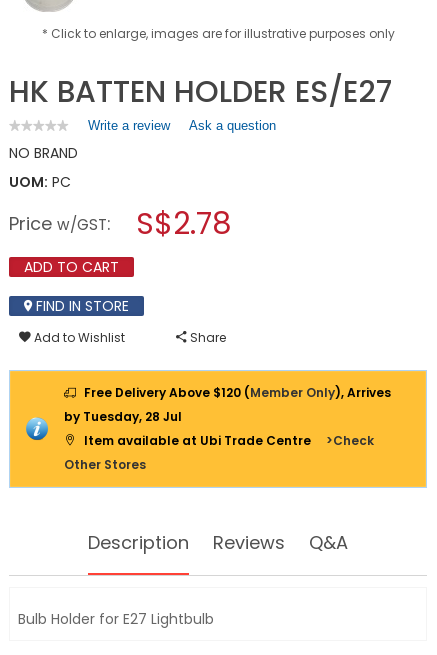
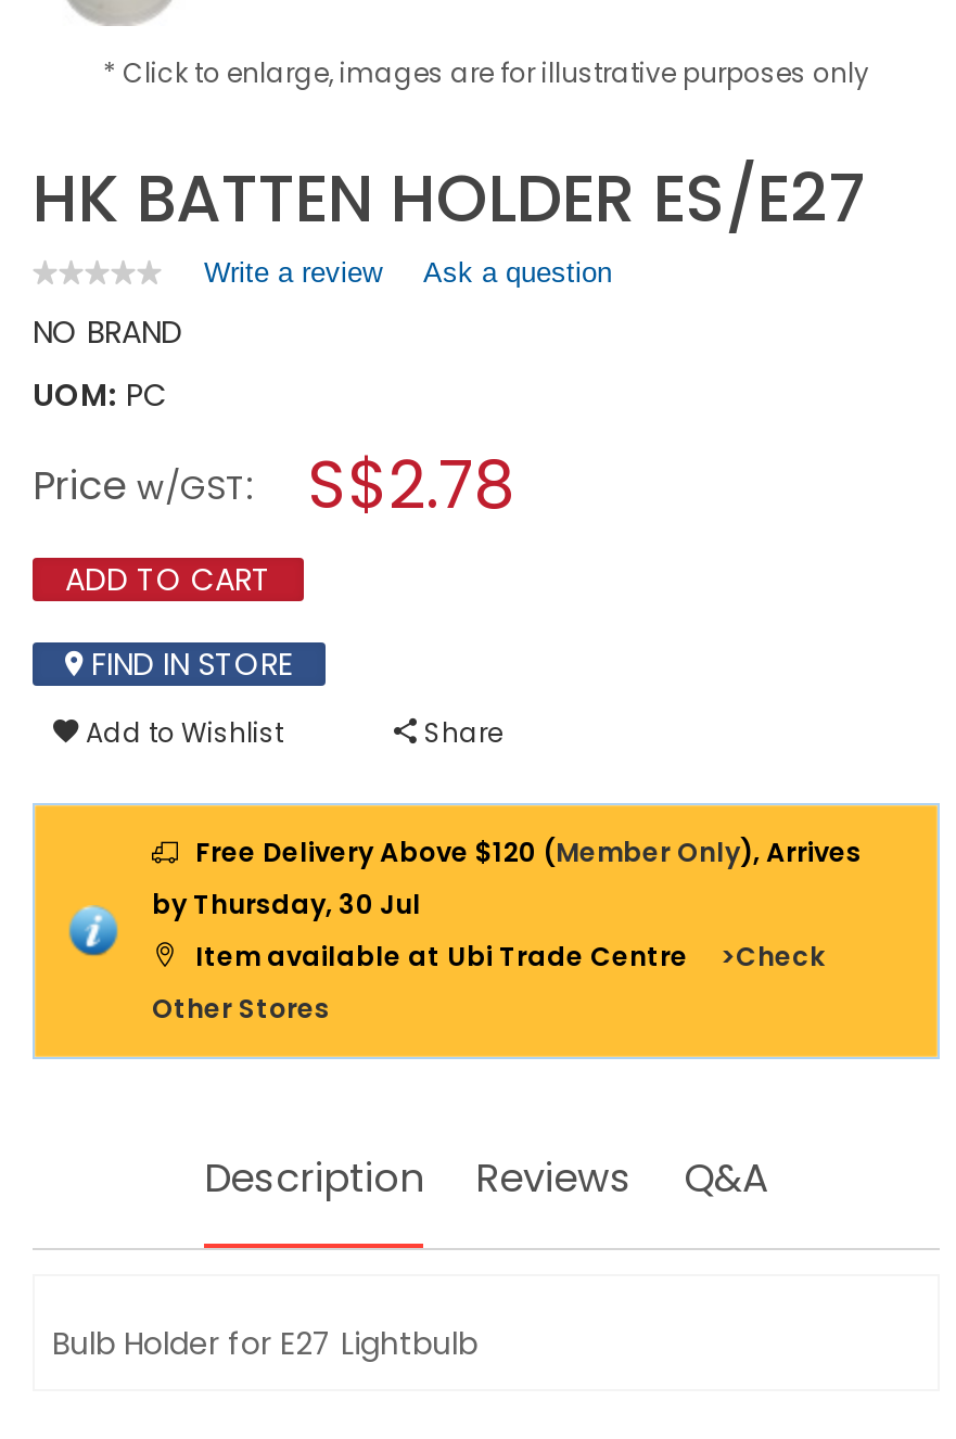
- by Tuesday, 28 Jul
+ by Thursday, 30 Jul
